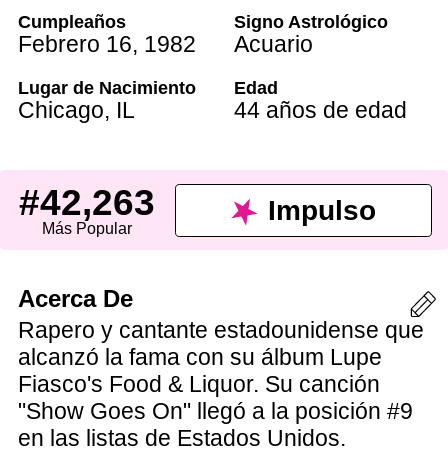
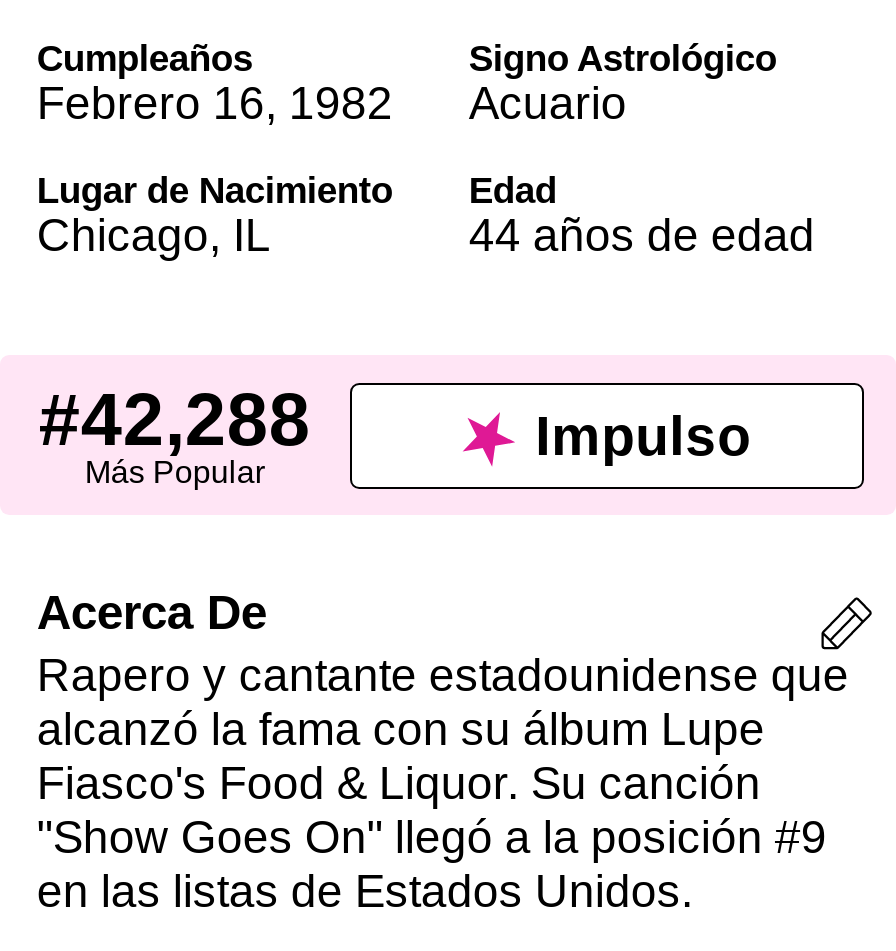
- #42,263
+ #42,288
